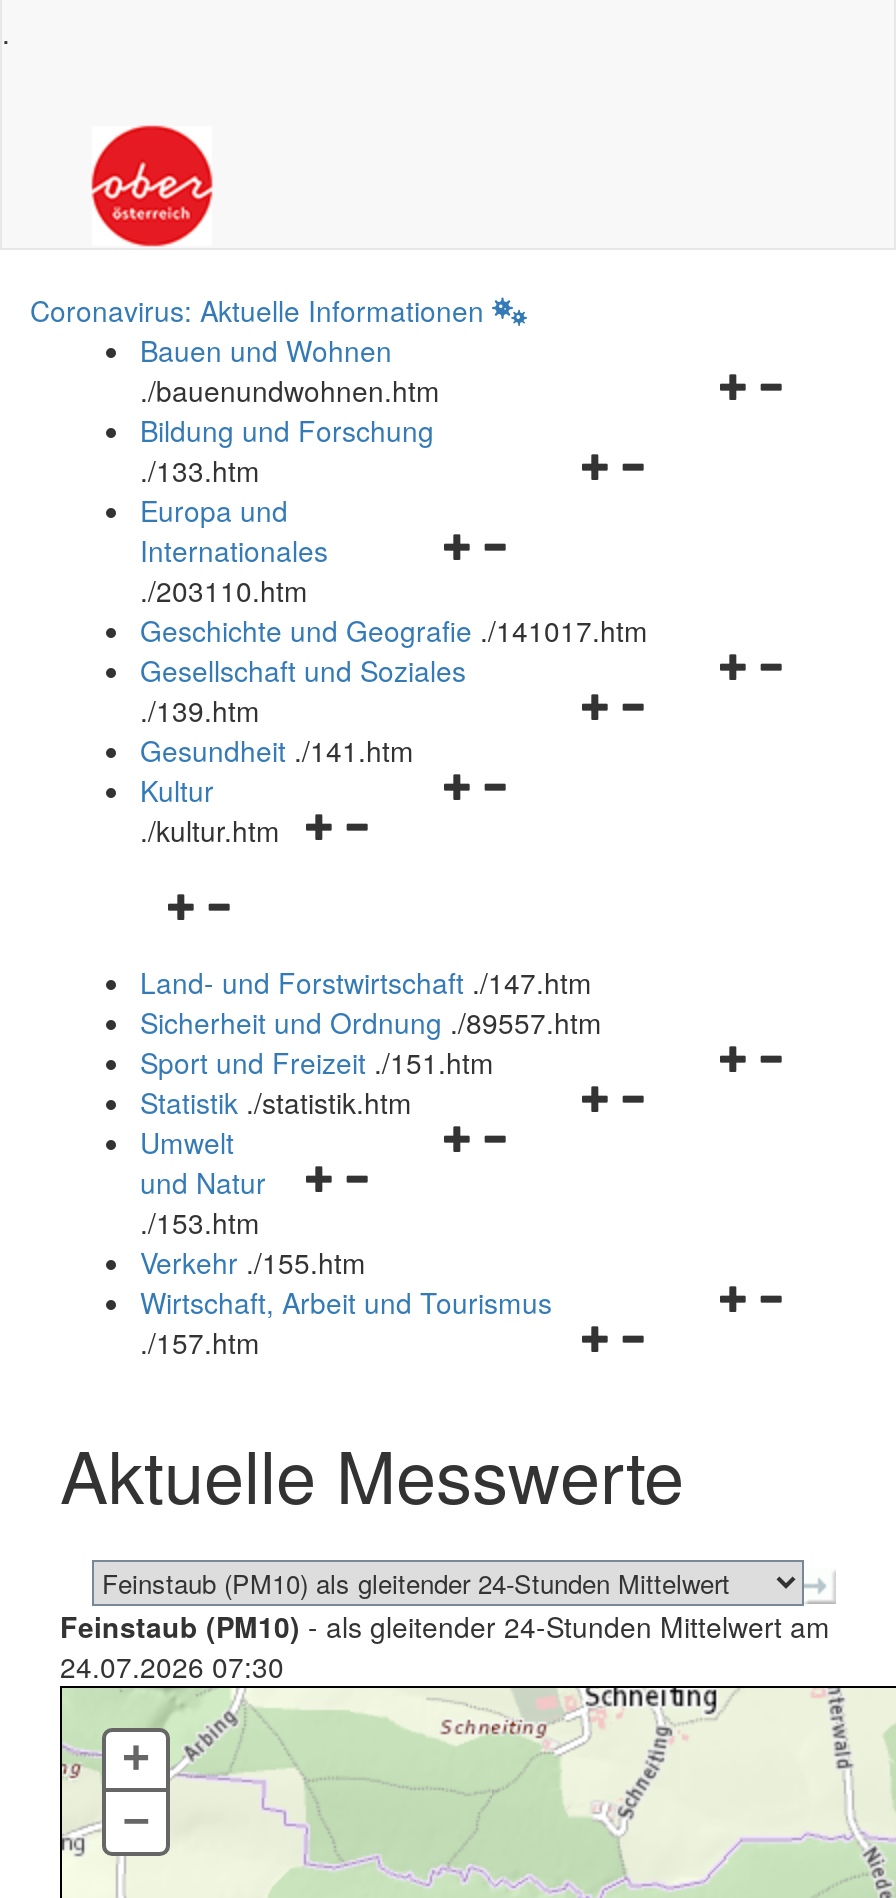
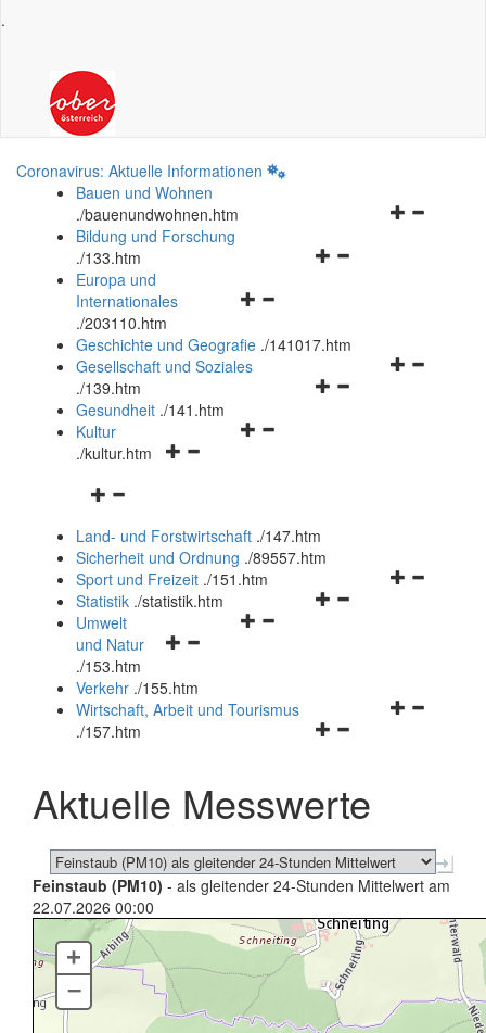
- 24.07.2026 07:30
+ 22.07.2026 00:00
